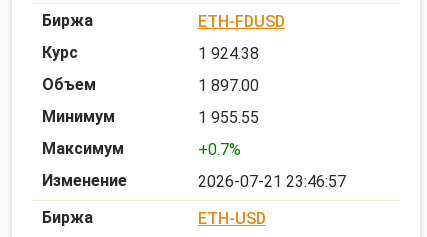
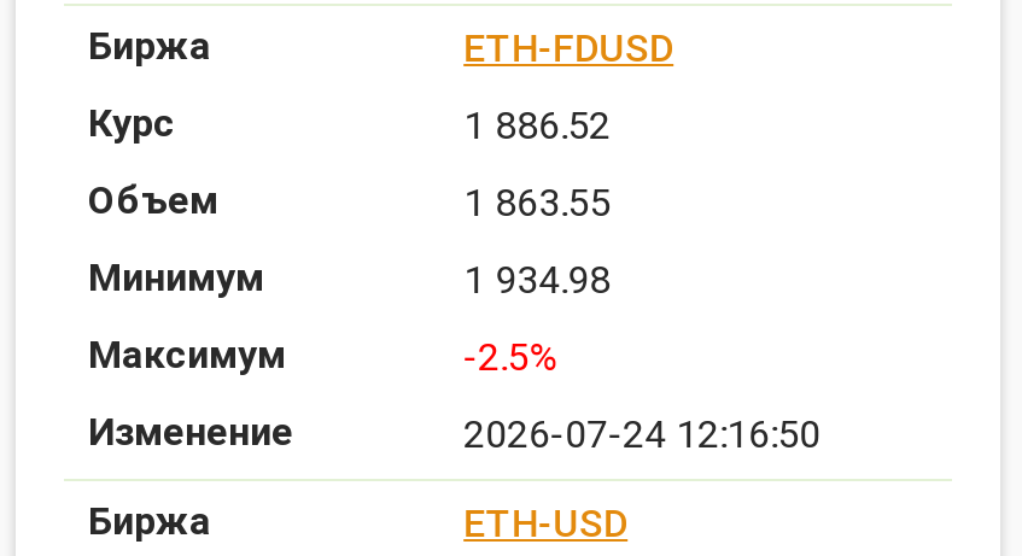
- 1 924.38
+ 1 886.52

- 1 897.00
+ 1 863.55

- 1 955.55
+ 1 934.98

- +0.7%
+ -2.5%

- 2026-07-21 23:46:57
+ 2026-07-24 12:16:50
